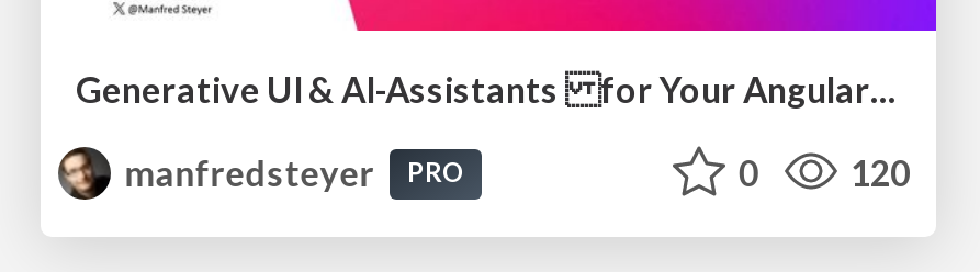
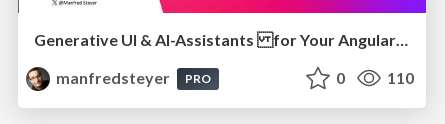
- 120
+ 110
